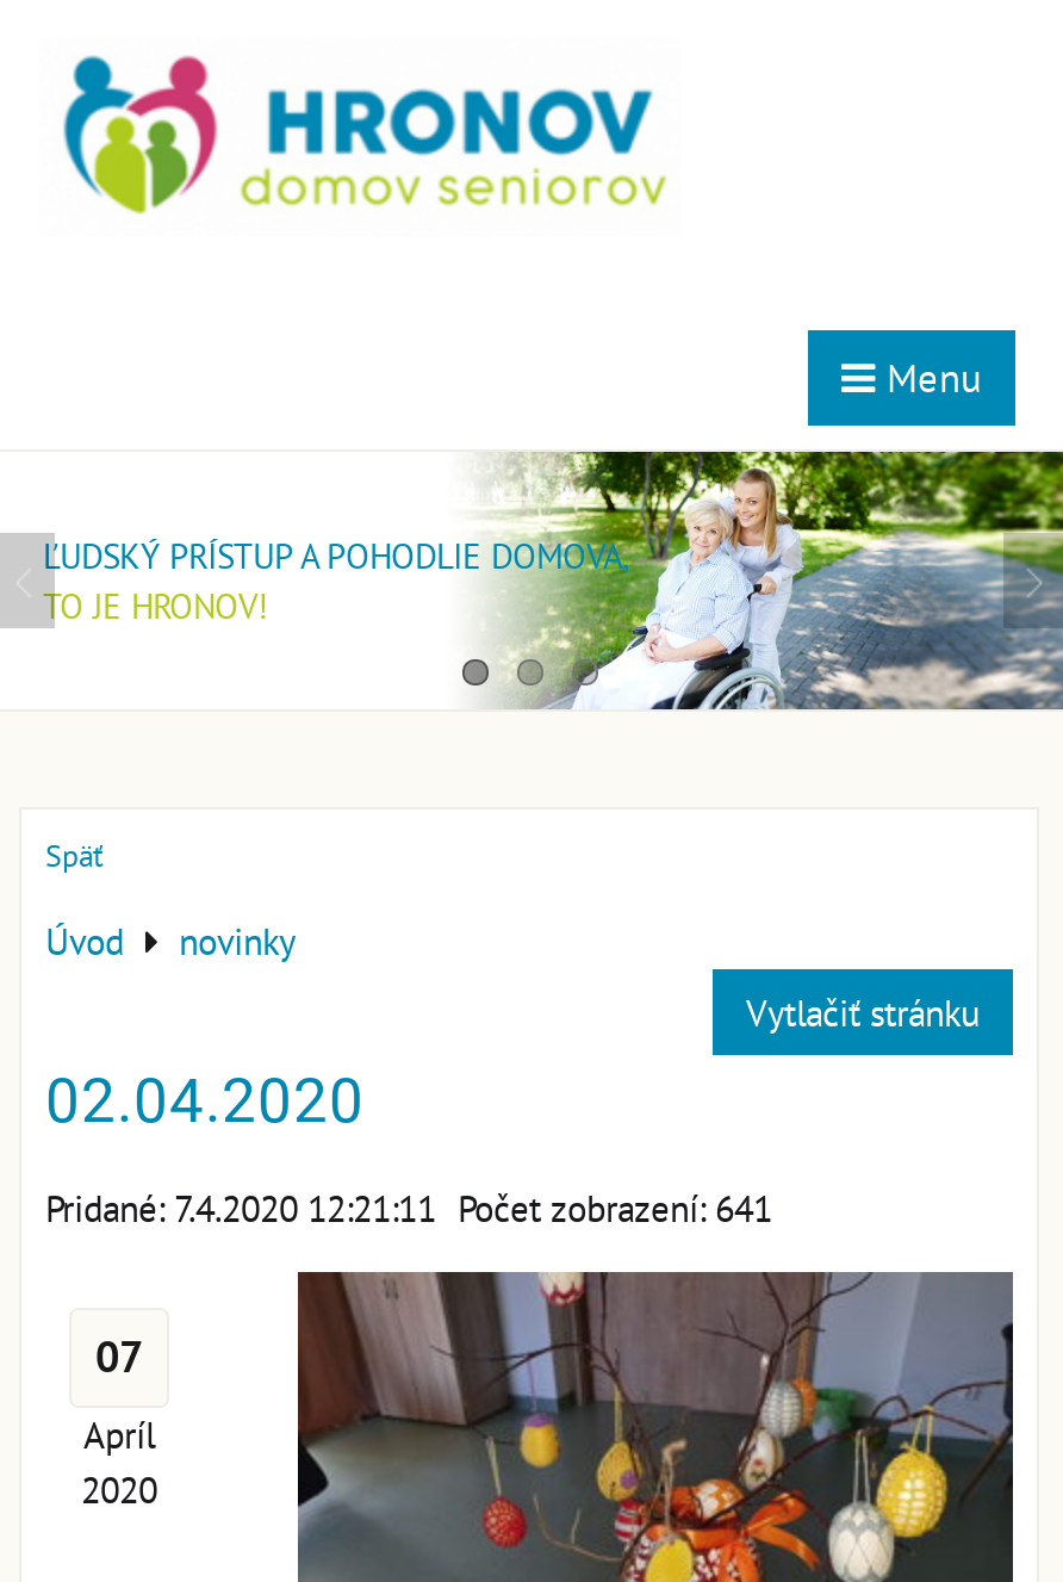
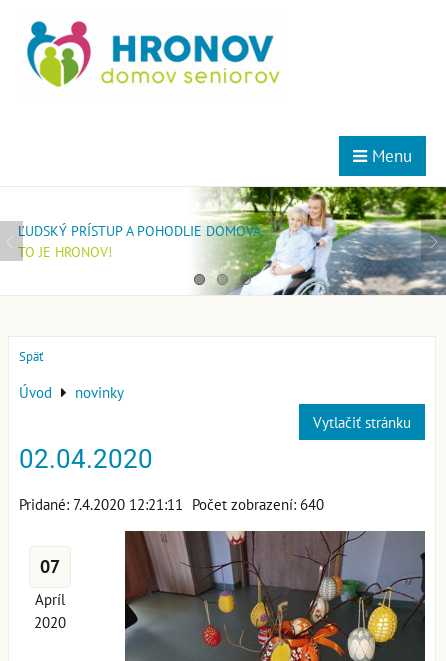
- Pridané: 7.4.2020 12:21:11 Počet zobrazení: 641
+ Pridané: 7.4.2020 12:21:11 Počet zobrazení: 640
